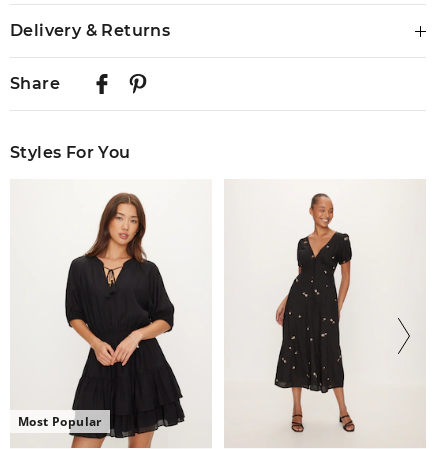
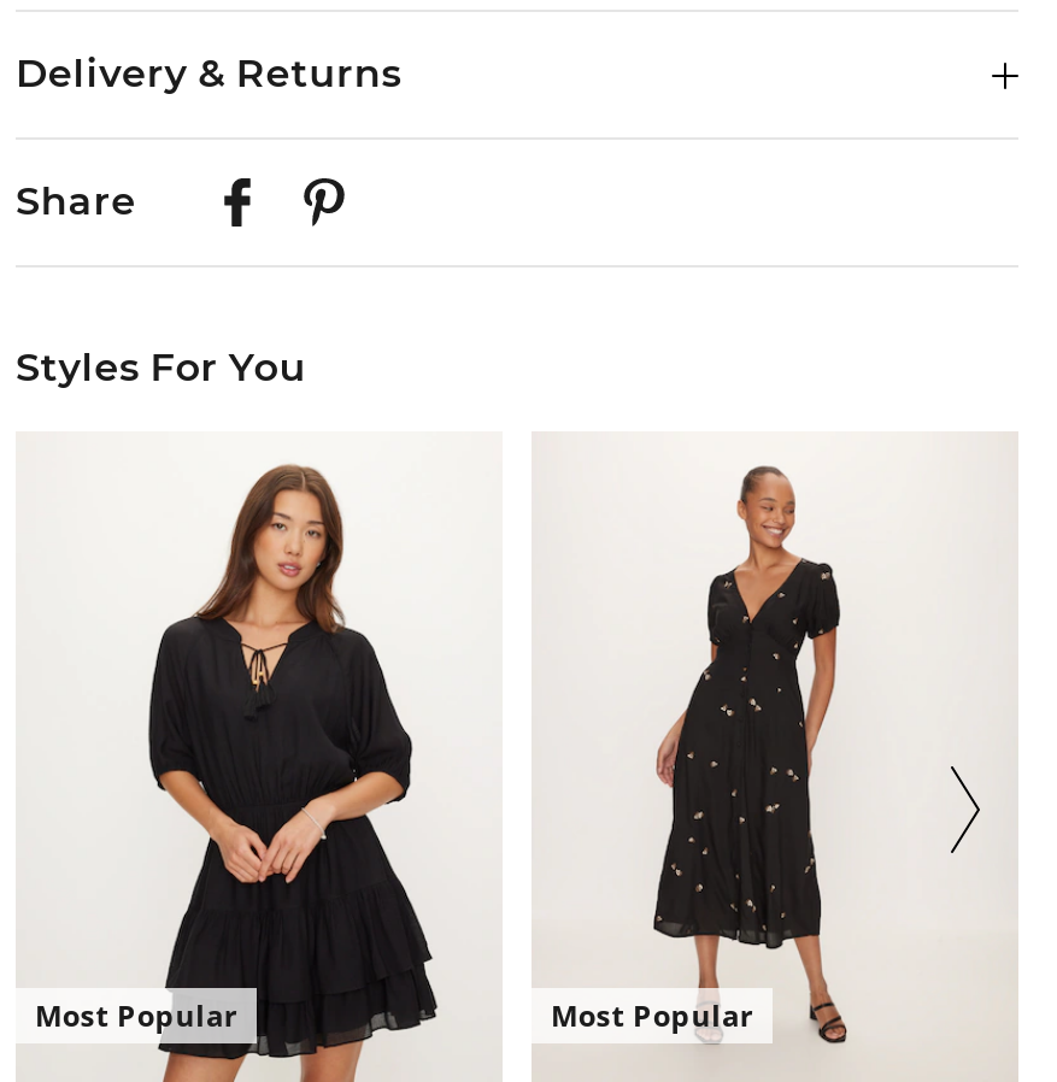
+ Most Popular
